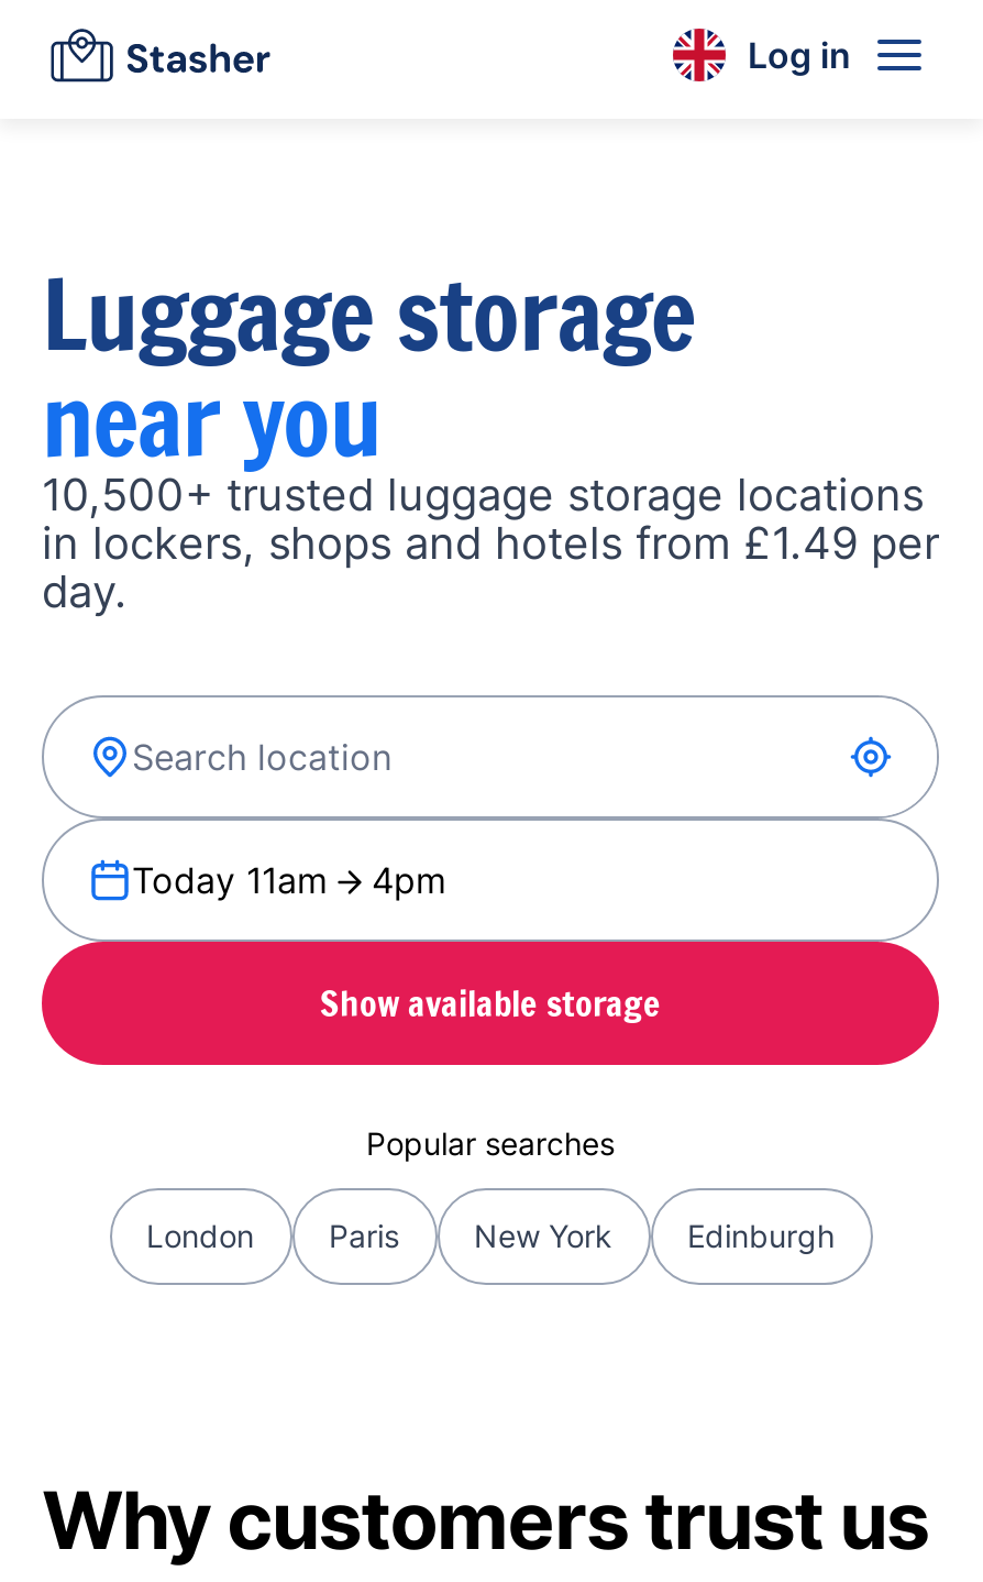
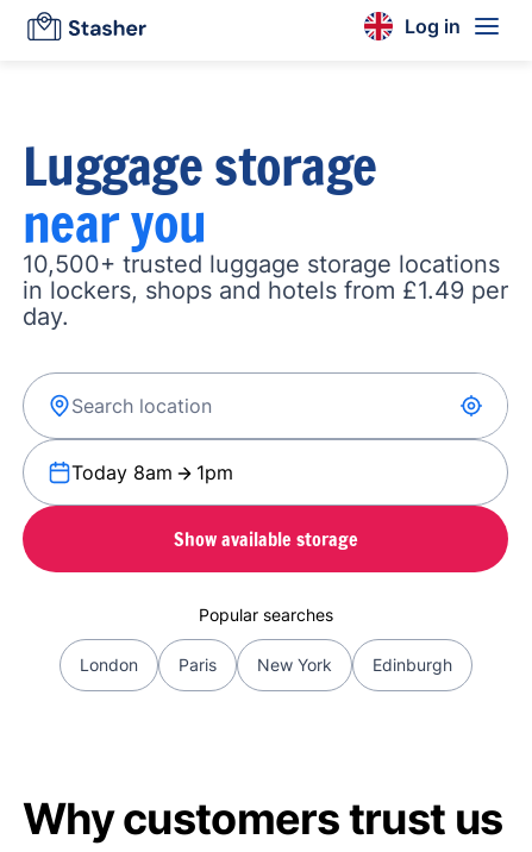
- Today 11am
- 4pm
+ Today 8am
+ 1pm
